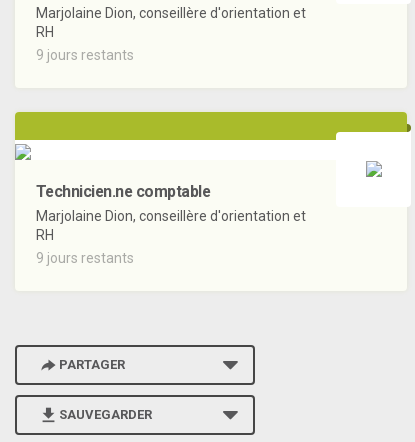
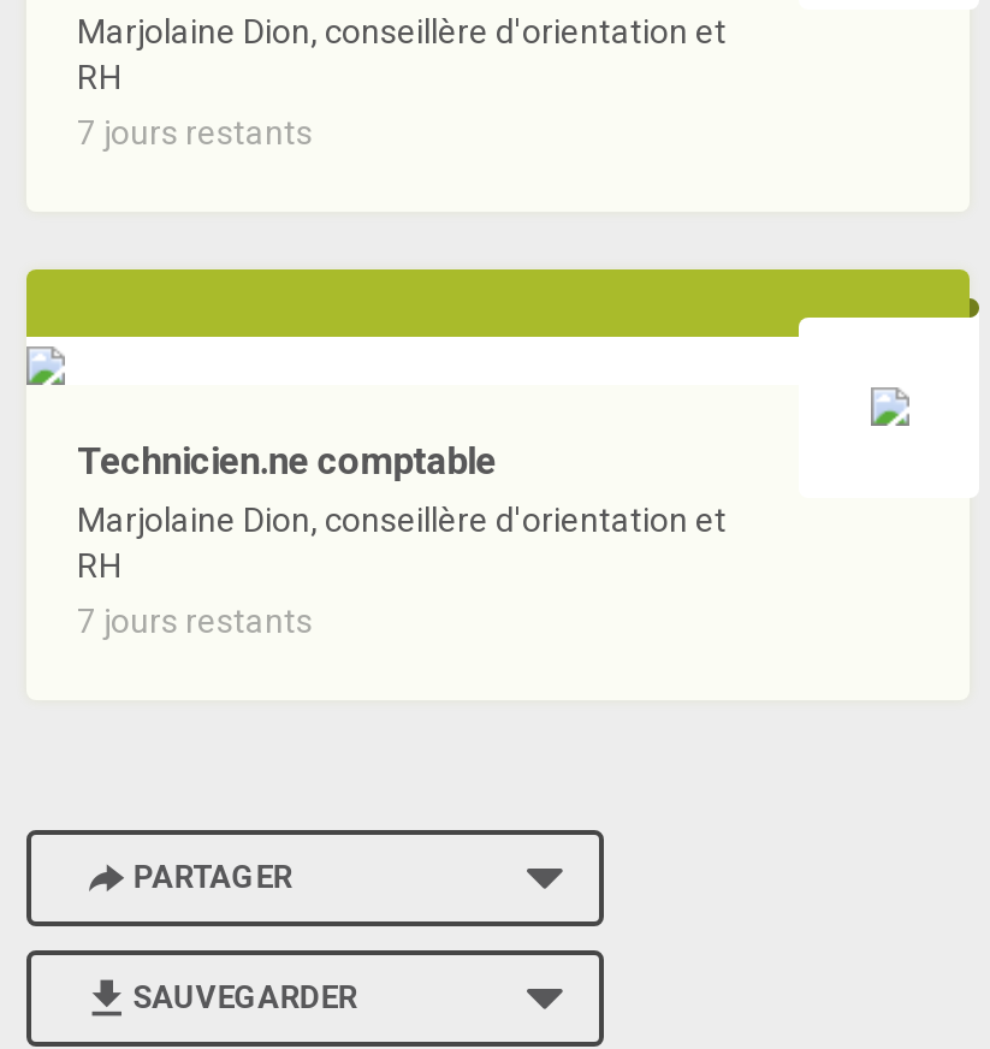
- 9 jours restants
+ 7 jours restants

- 9 jours restants
+ 7 jours restants
